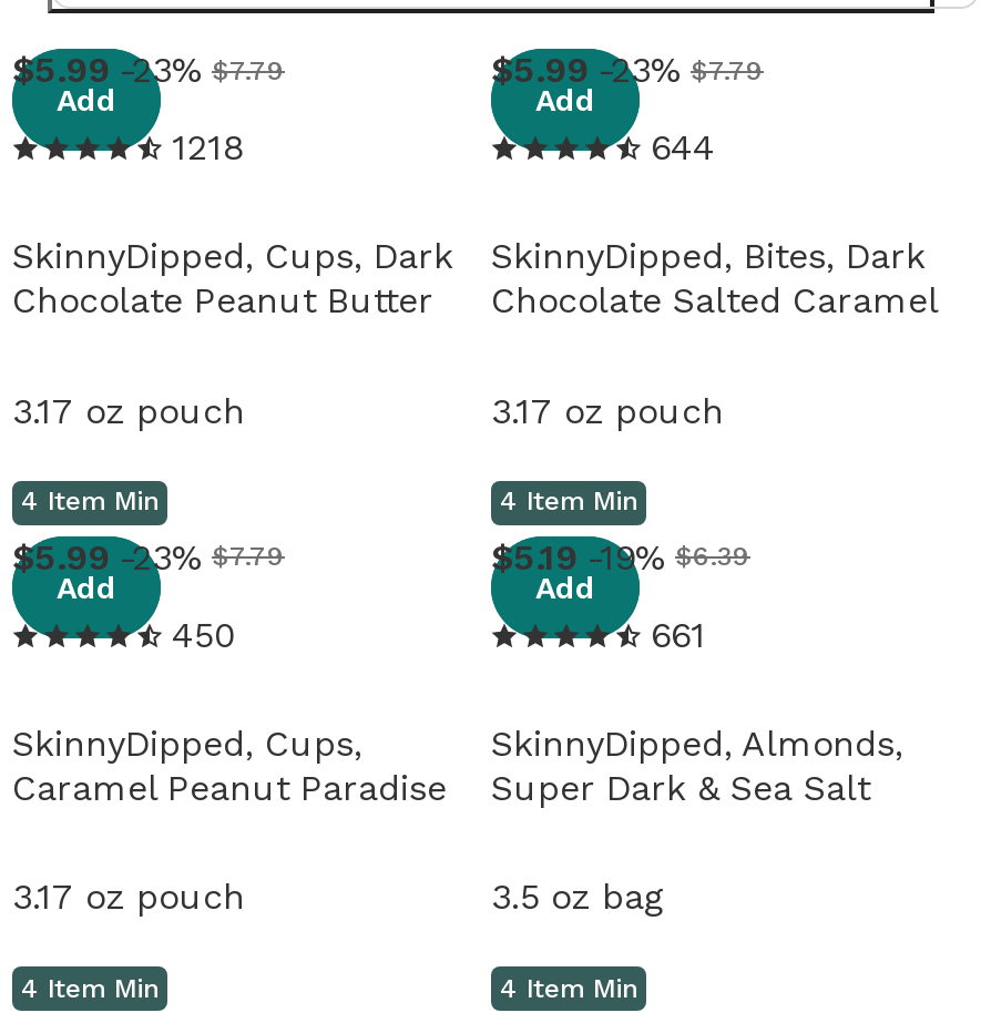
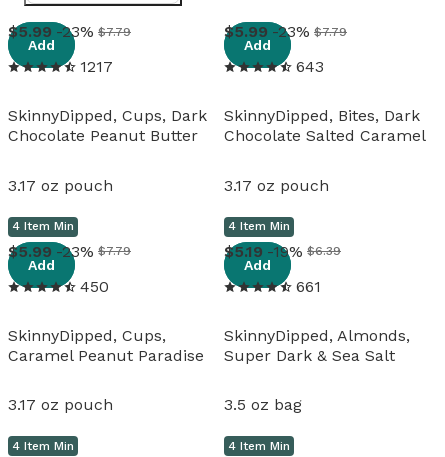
- 1218
+ 1217

- 644
+ 643
